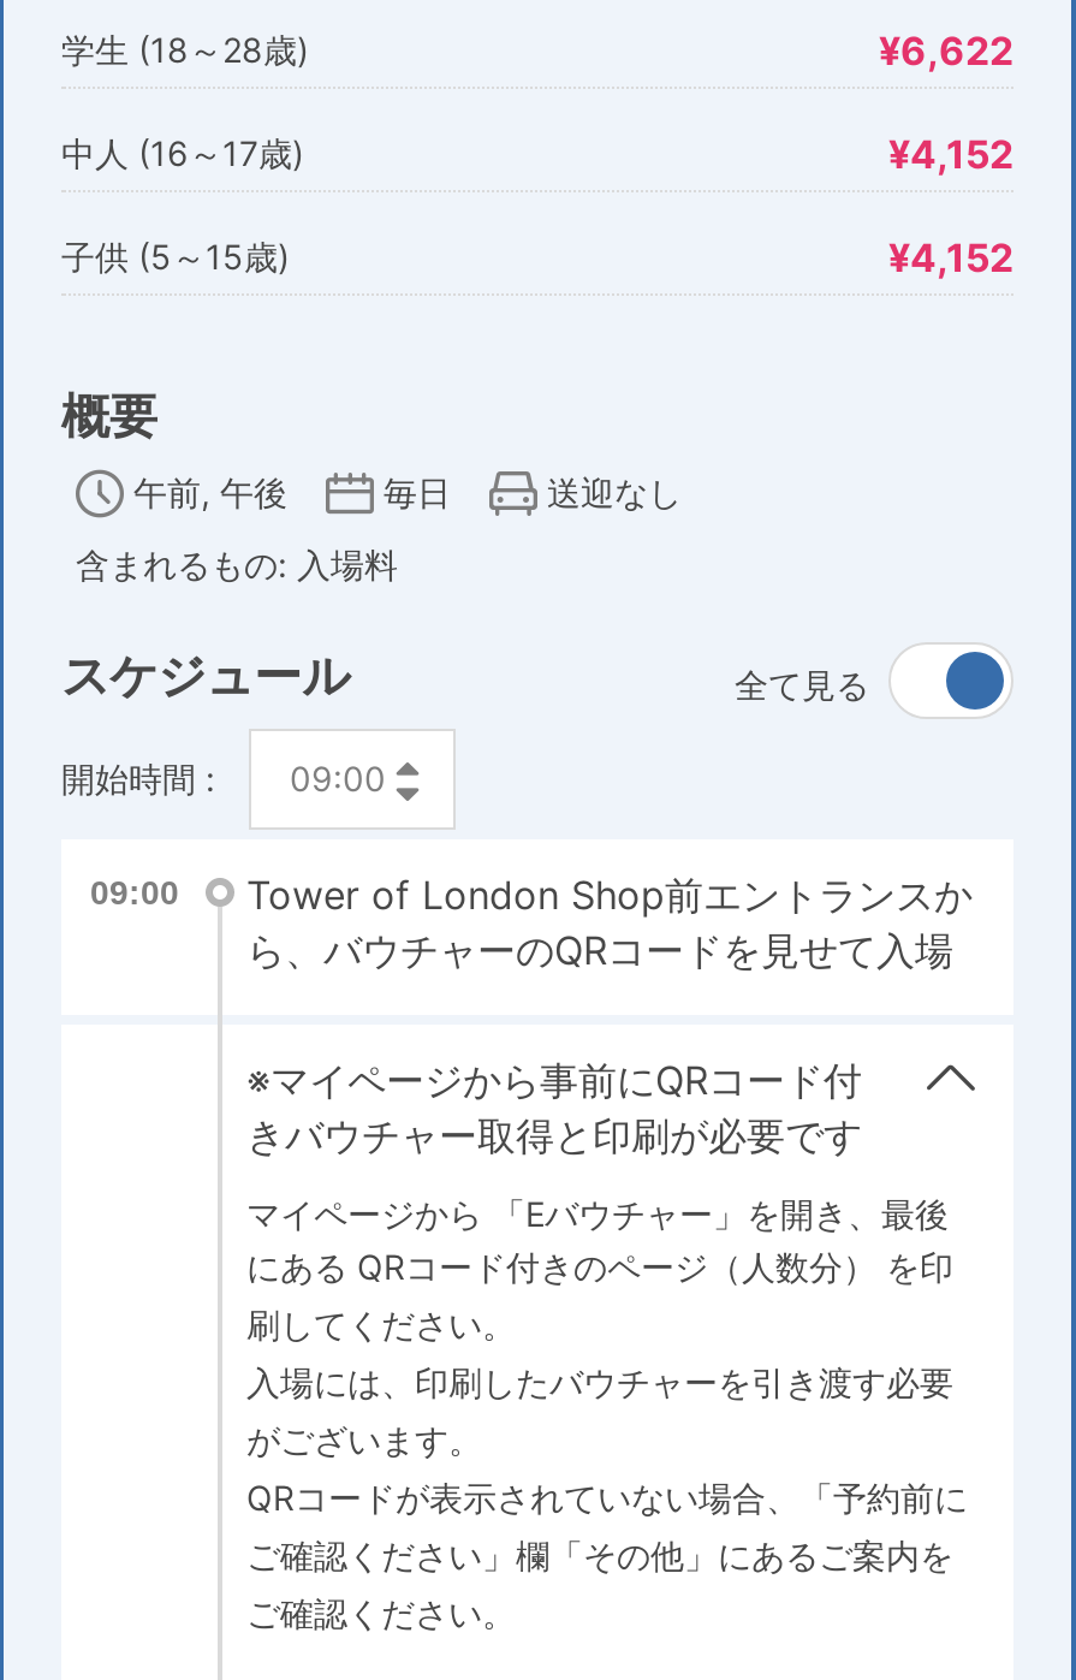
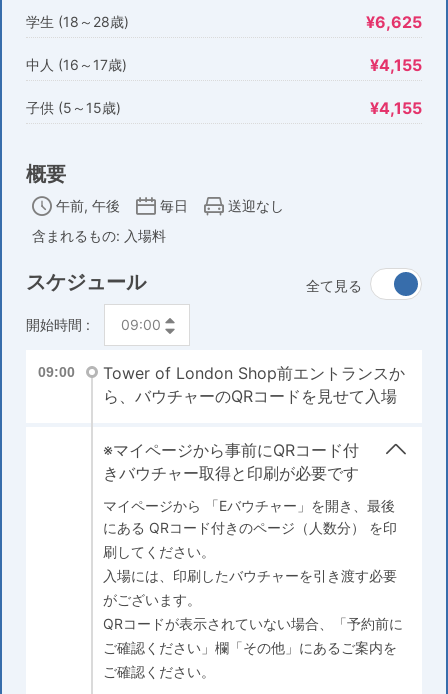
- ¥6,622
+ ¥6,625

- ¥4,152
+ ¥4,155

- ¥4,152
+ ¥4,155
